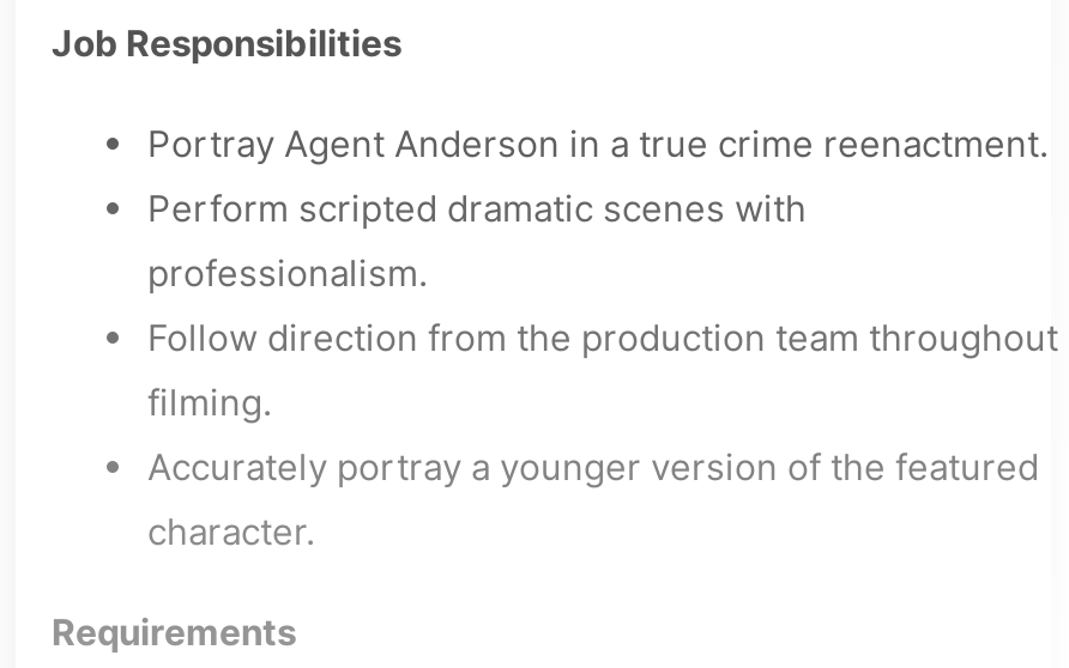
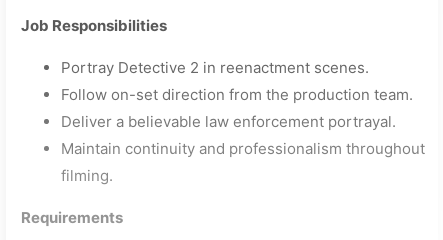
- Portray Agent Anderson in a true crime reenactment.
- Perform scripted dramatic scenes with
- professionalism.
- Follow direction from the production team throughout
+ Portray Detective 2 in reenactment scenes.
+ Follow on-set direction from the production team.
+ Deliver a believable law enforcement portrayal.
+ Maintain continuity and professionalism throughout

- Accurately portray a younger version of the featured
- character.
